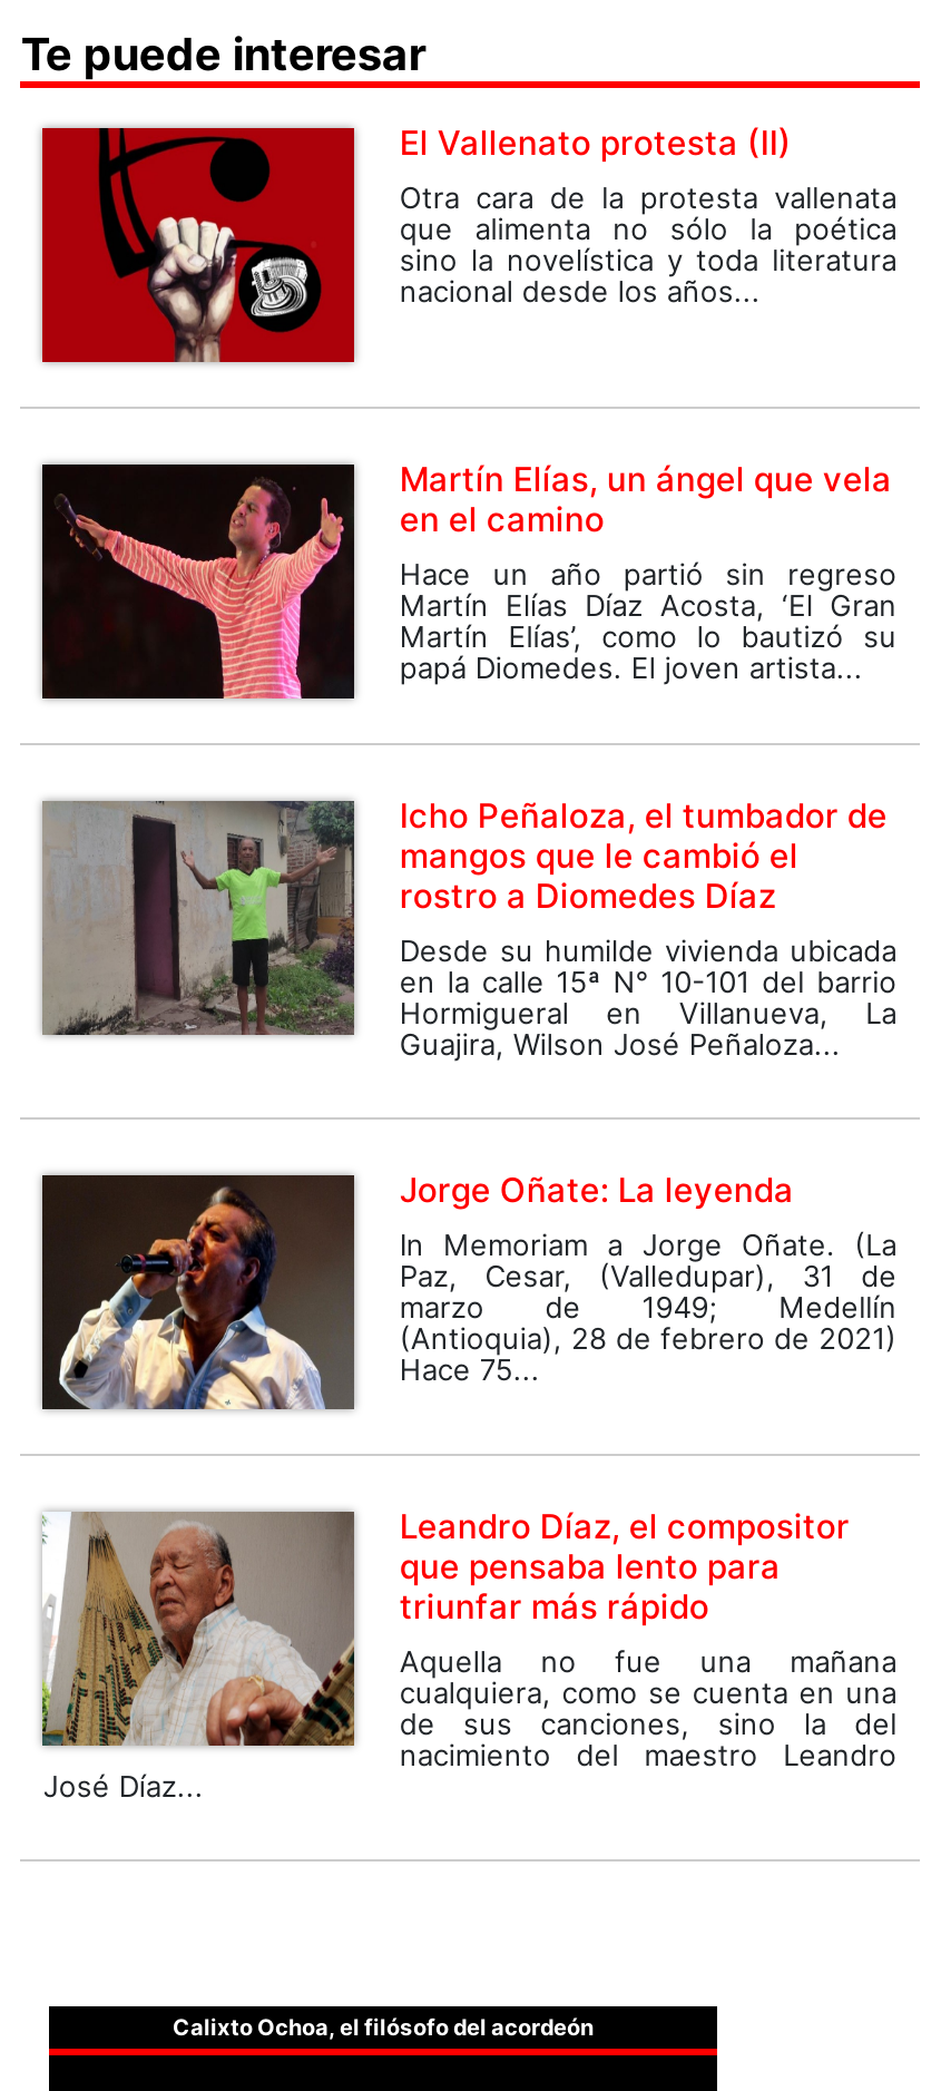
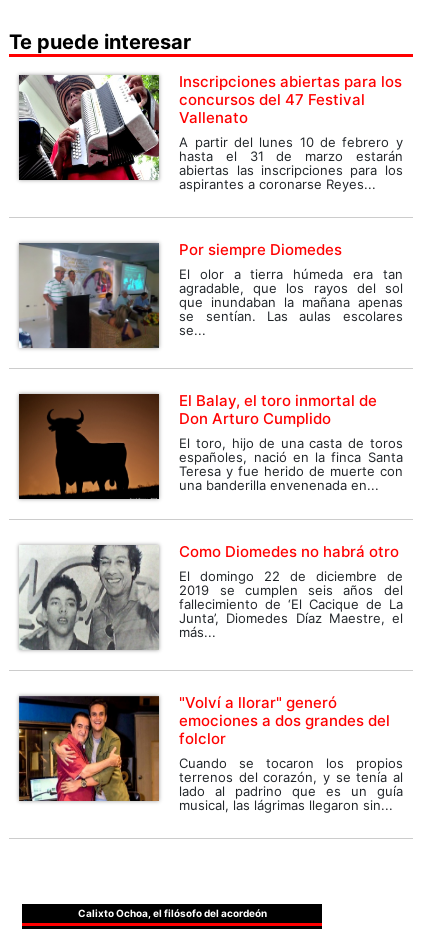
- [image]
- El Vallenato protesta (II)
- Otra cara de la protesta vallenata
- que alimenta no sólo la poética
- sino la novelística y toda literatura
- nacional desde los años...
+ [image]
+ Inscripciones abiertas para los
+ concursos del 47 Festival
+ Vallenato
+ A partir del lunes 10 de febrero y
+ hasta el 31 de marzo estarán
+ abiertas las inscripciones para los
+ aspirantes a coronarse Reyes...

- [image]
- Martín Elías, un ángel que vela
- en el camino
- Hace un año partió sin regreso
- Martín Elías Díaz Acosta, ‘El Gran
- Martín Elías’, como lo bautizó su
- papá Diomedes. El joven artista...
+ [image]
+ Por siempre Diomedes
+ El olor a tierra húmeda era tan
+ agradable, que los rayos del sol
+ que inundaban la mañana apenas
+ se sentían. Las aulas escolares
+ se...

- [image]
- Icho Peñaloza, el tumbador de
- mangos que le cambió el
- rostro a Diomedes Díaz
- Desde su humilde vivienda ubicada
- en la calle 15ª N° 10-101 del barrio
- Hormigueral en Villanueva, La
- Guajira, Wilson José Peñaloza...
+ [image]
+ El Balay, el toro inmortal de
+ Don Arturo Cumplido
+ El toro, hijo de una casta de toros
+ españoles, nació en la finca Santa
+ Teresa y fue herido de muerte con
+ una banderilla envenenada en...

- [image]
- Jorge Oñate: La leyenda
- In Memoriam a Jorge Oñate. (La
- Paz, Cesar, (Valledupar), 31 de
- marzo de 1949; Medellín
- (Antioquia), 28 de febrero de 2021)
- Hace 75...
+ [image]
+ Como Diomedes no habrá otro
+ El domingo 22 de diciembre de
+ 2019 se cumplen seis años del
+ fallecimiento de ‘El Cacique de La
+ Junta’, Diomedes Díaz Maestre, el
+ más...

- [image]
- Leandro Díaz, el compositor
- que pensaba lento para
- triunfar más rápido
- Aquella no fue una mañana
- cualquiera, como se cuenta en una
- de sus canciones, sino la del
- nacimiento del maestro Leandro
- José Díaz...
+ [image]
+ "Volví a llorar" generó
+ emociones a dos grandes del
+ folclor
+ Cuando se tocaron los propios
+ terrenos del corazón, y se tenía al
+ lado al padrino que es un guía
+ musical, las lágrimas llegaron sin...
